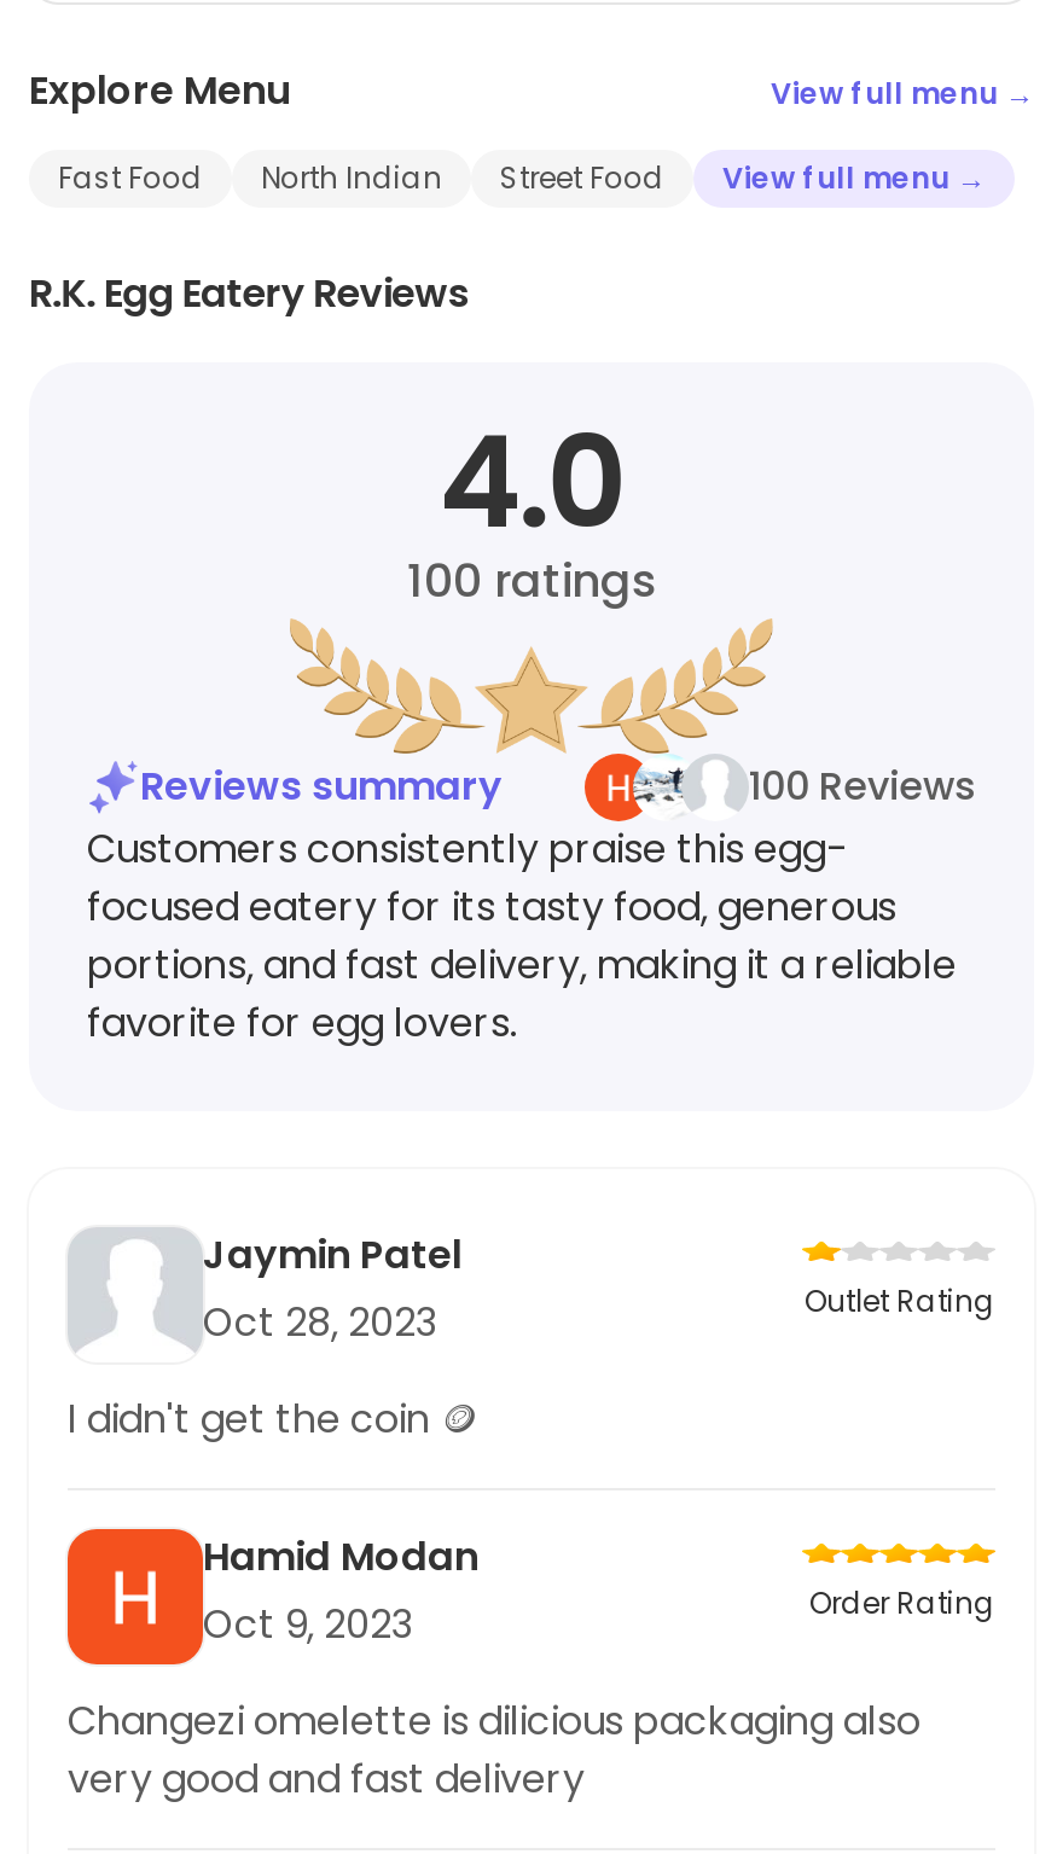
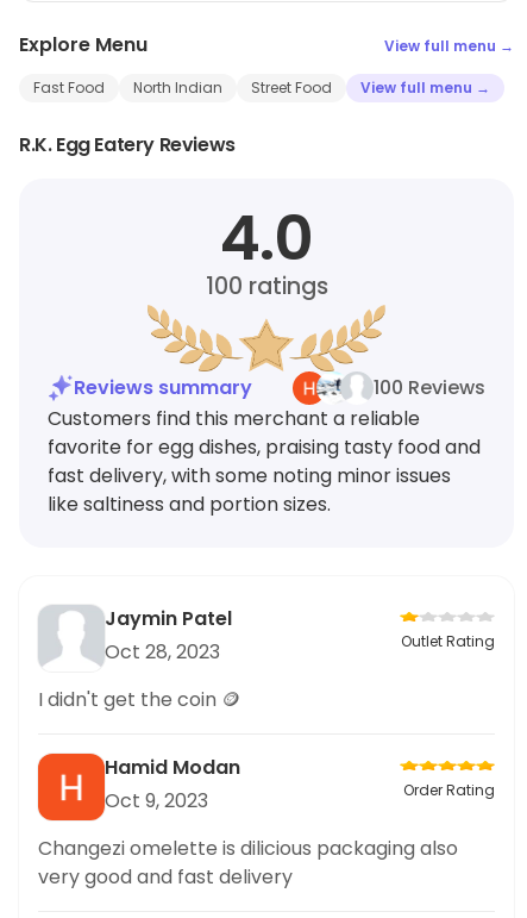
- Customers consistently praise this egg-
- focused eatery for its tasty food, generous
- portions, and fast delivery, making it a reliable
- favorite for egg lovers.
+ Customers find this merchant a reliable
+ favorite for egg dishes, praising tasty food and
+ fast delivery, with some noting minor issues
+ like saltiness and portion sizes.
